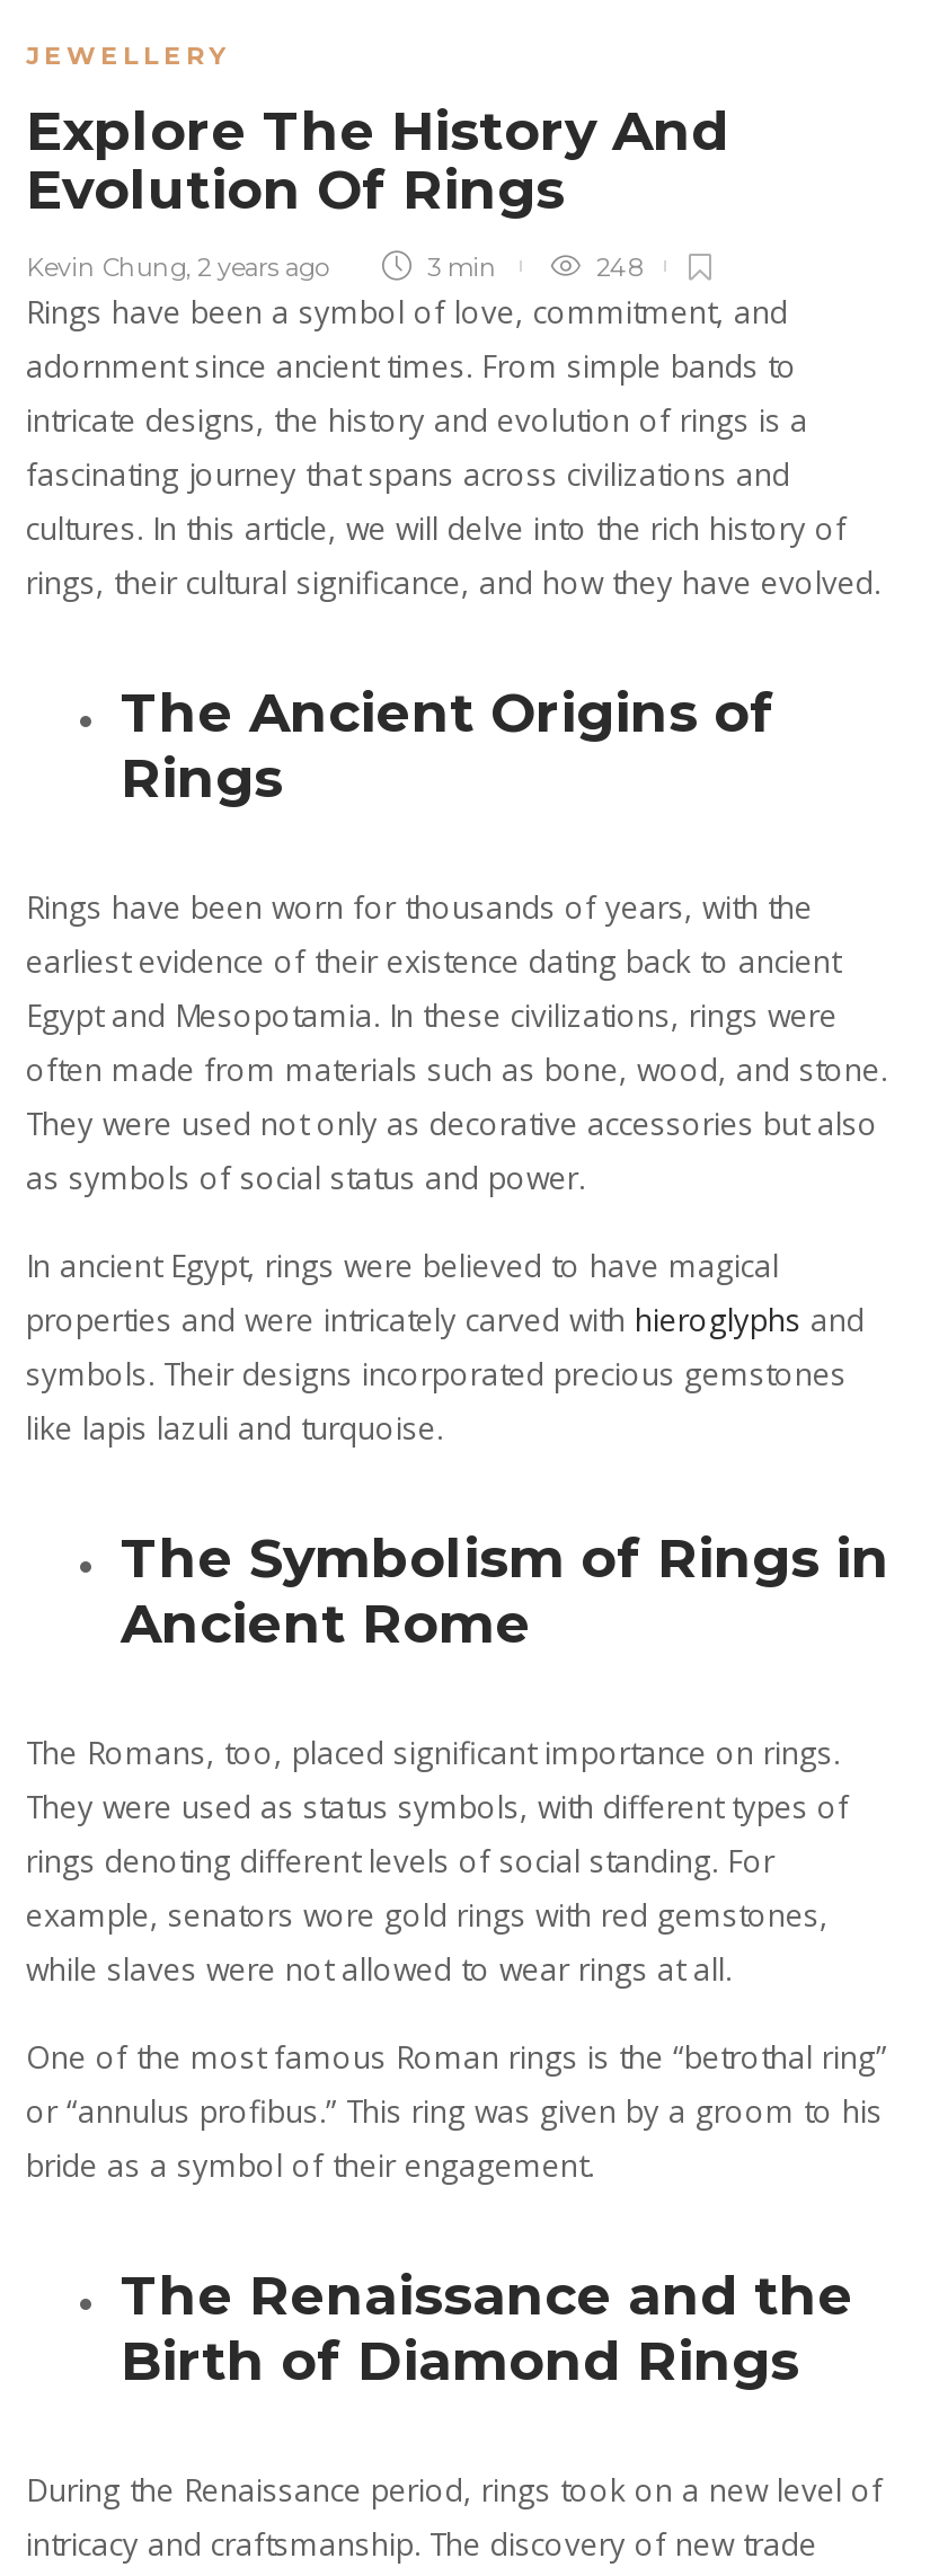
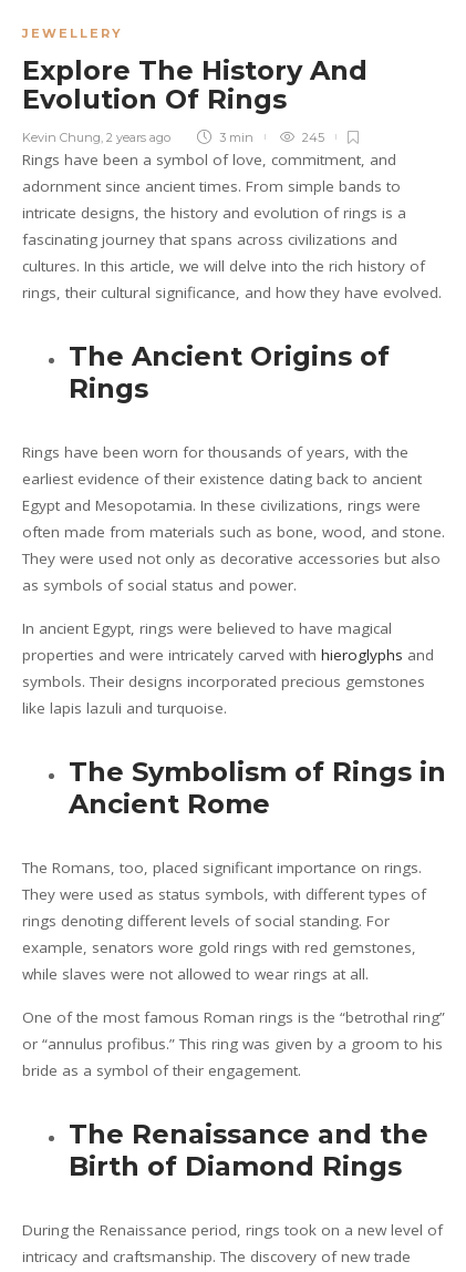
- 248
+ 245
